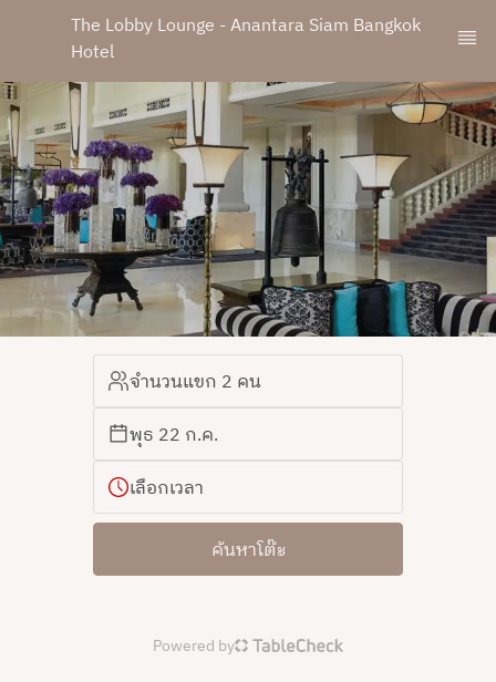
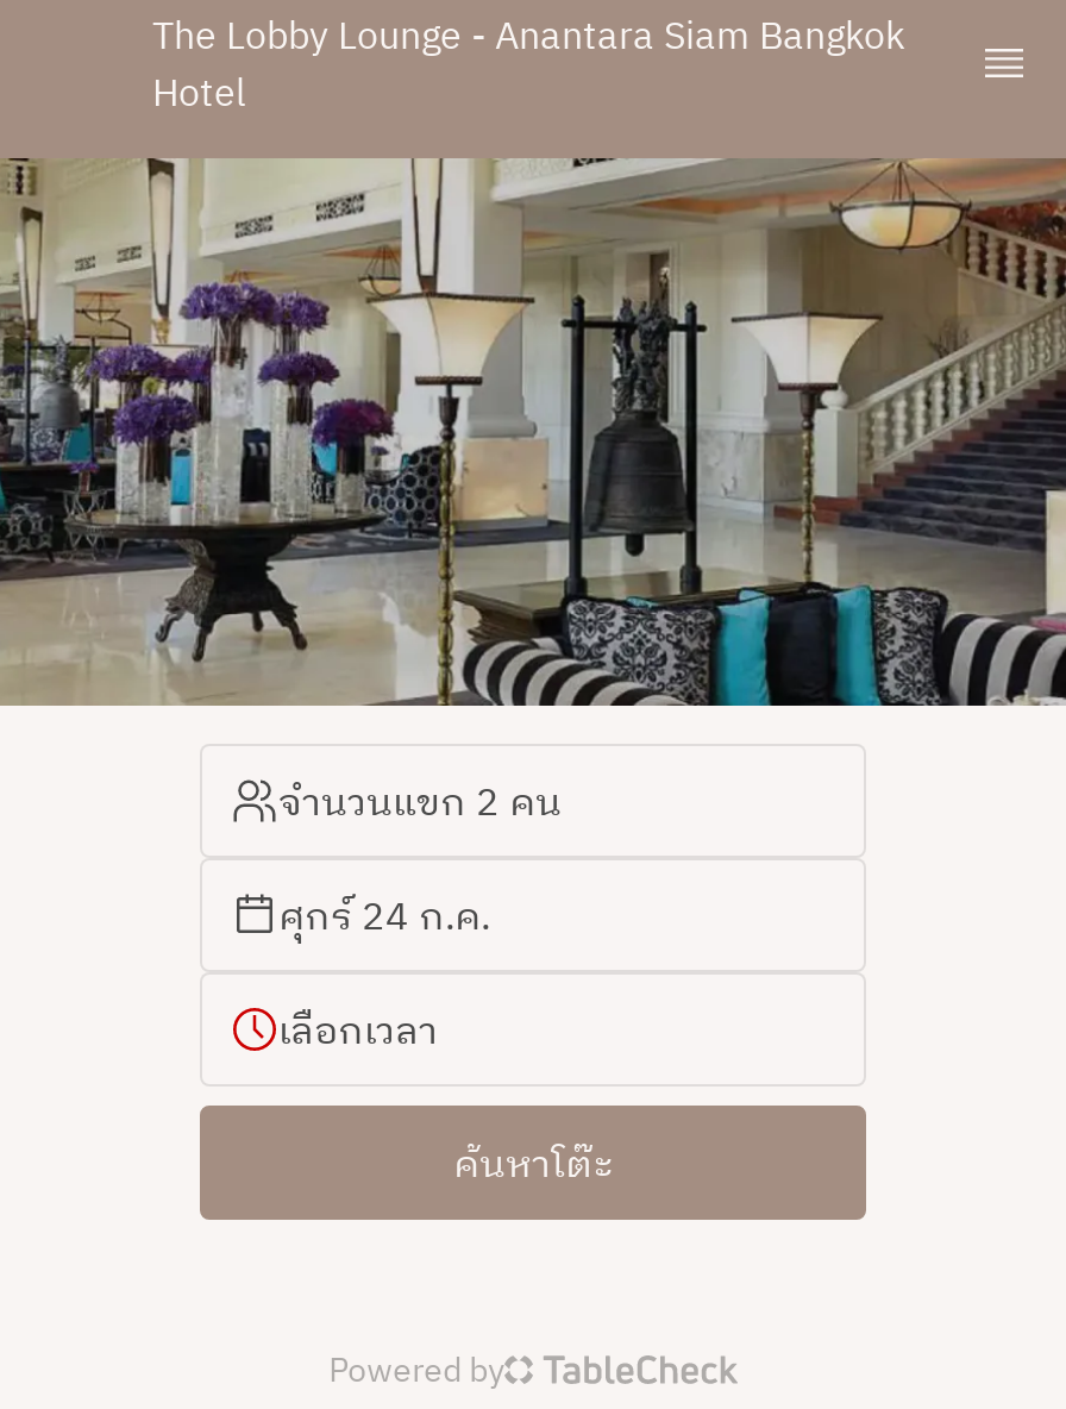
- พุธ 22 ก.ค.
+ ศุกร์ 24 ก.ค.
